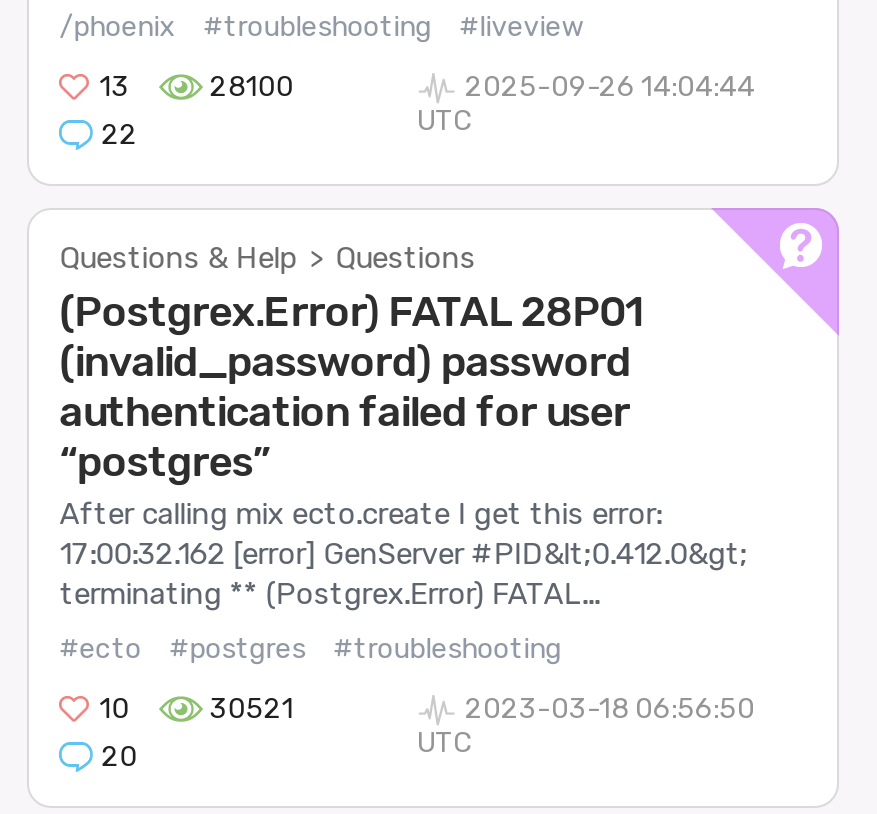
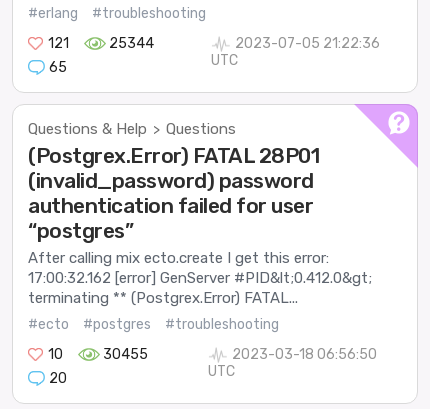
- /phoenix
+ #erlang

- #liveview
- 13
- 28100
- 22
+ 121
+ 25344
+ 65

- 2025-09-26 14:04:44
+ 2023-07-05 21:22:36

- 30521
+ 30455
